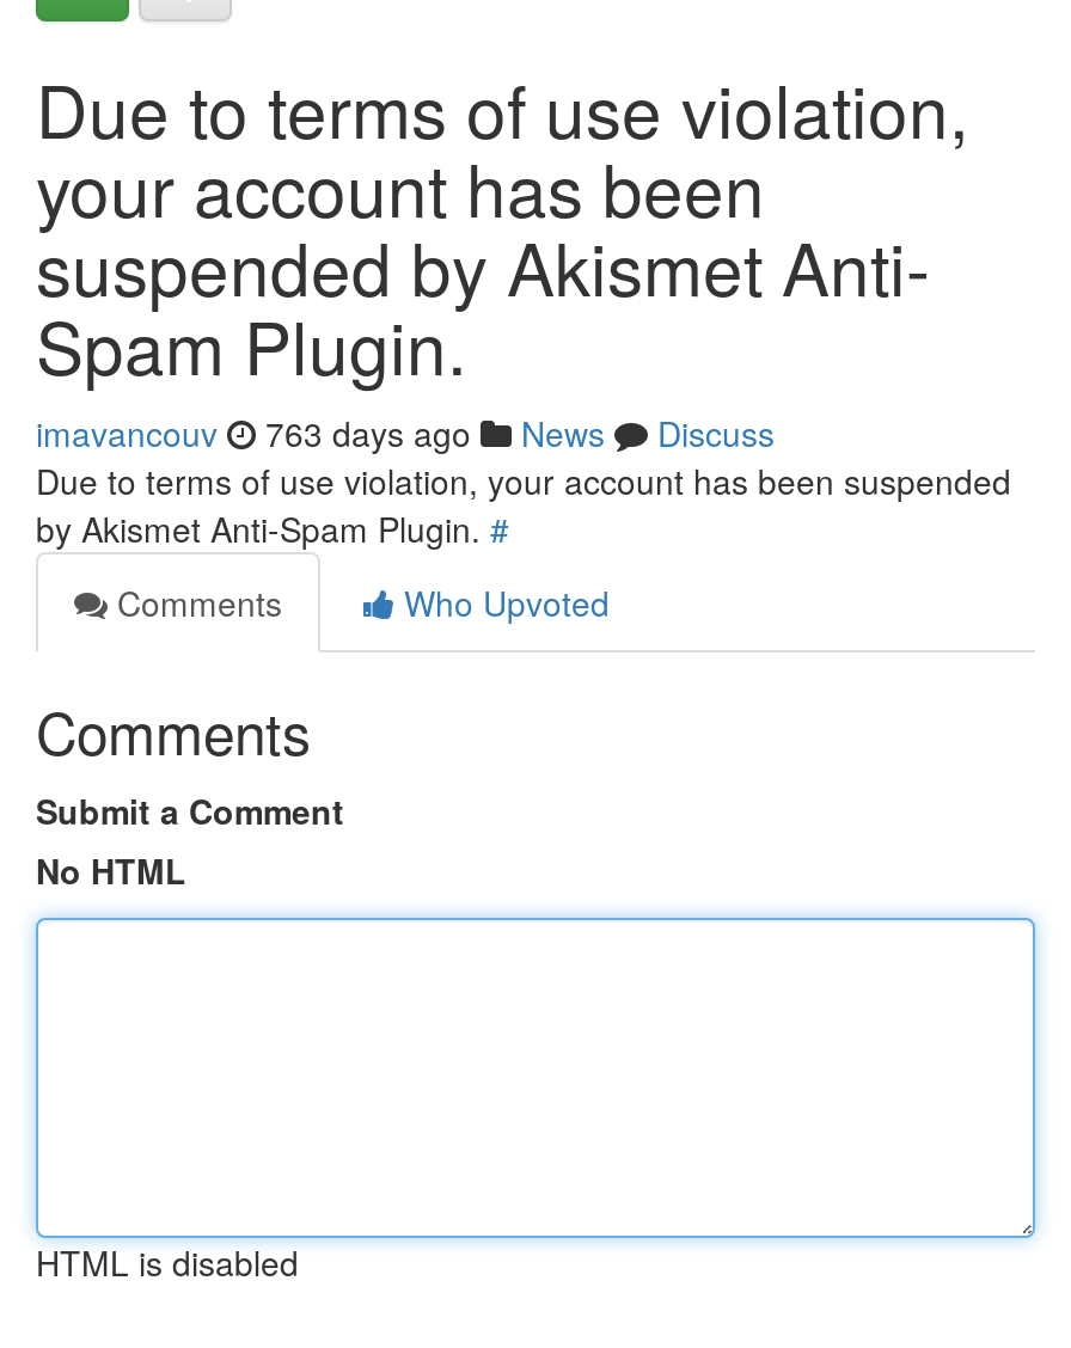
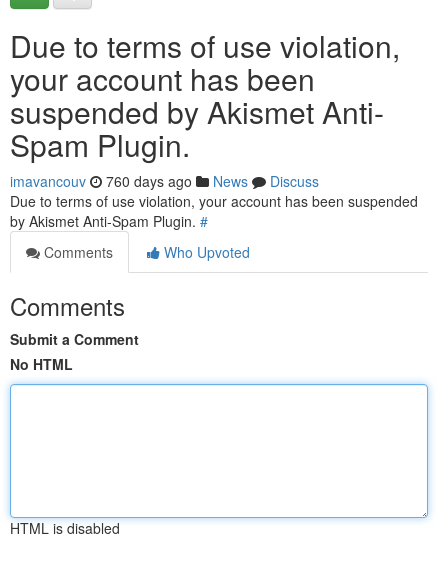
- imavancouv 763 days ago News Discuss
+ imavancouv 760 days ago News Discuss
